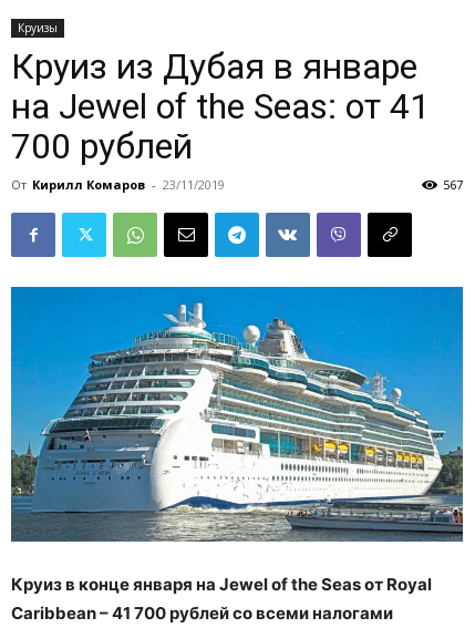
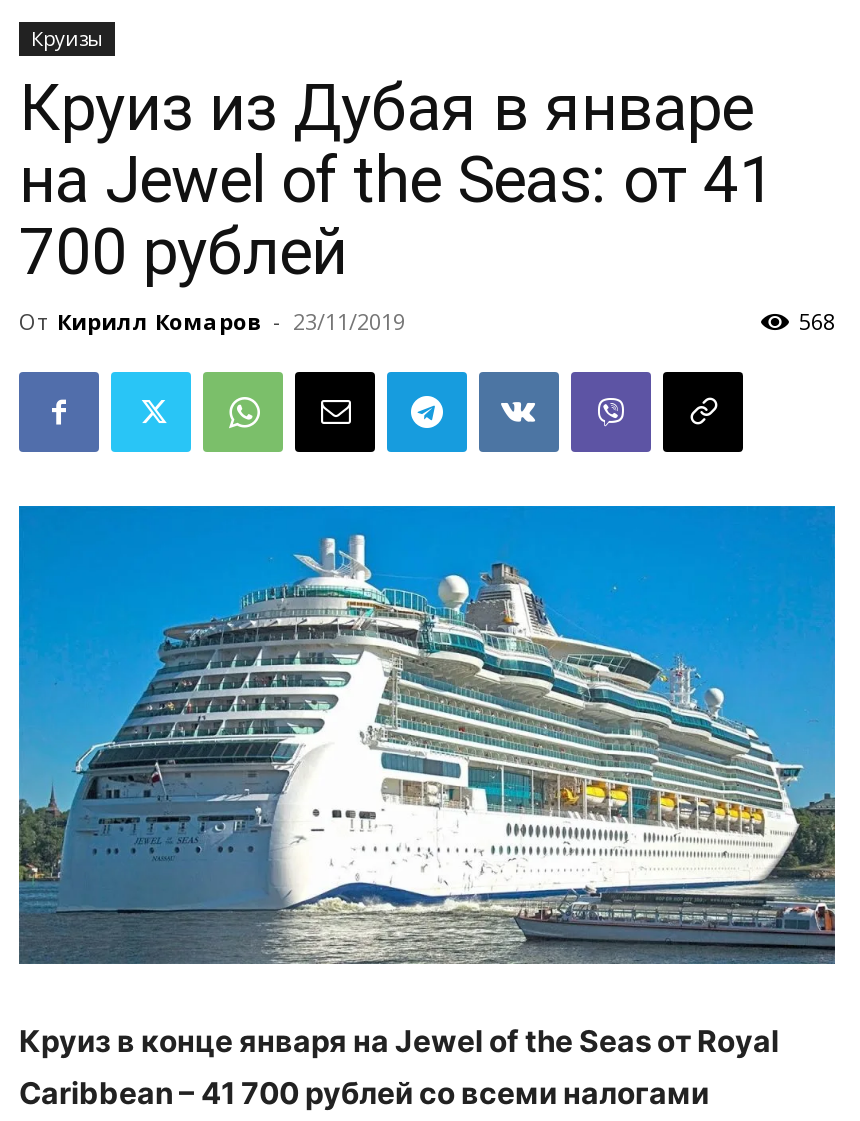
- 567
+ 568
